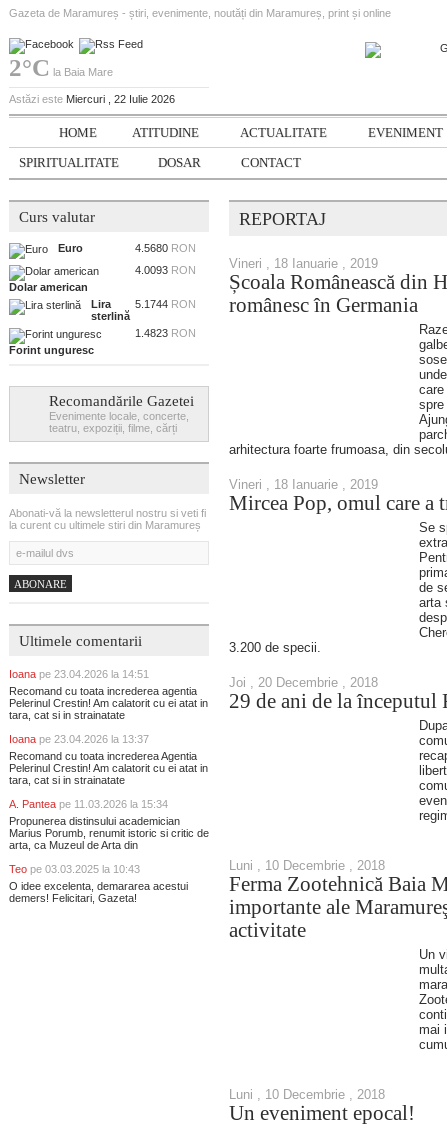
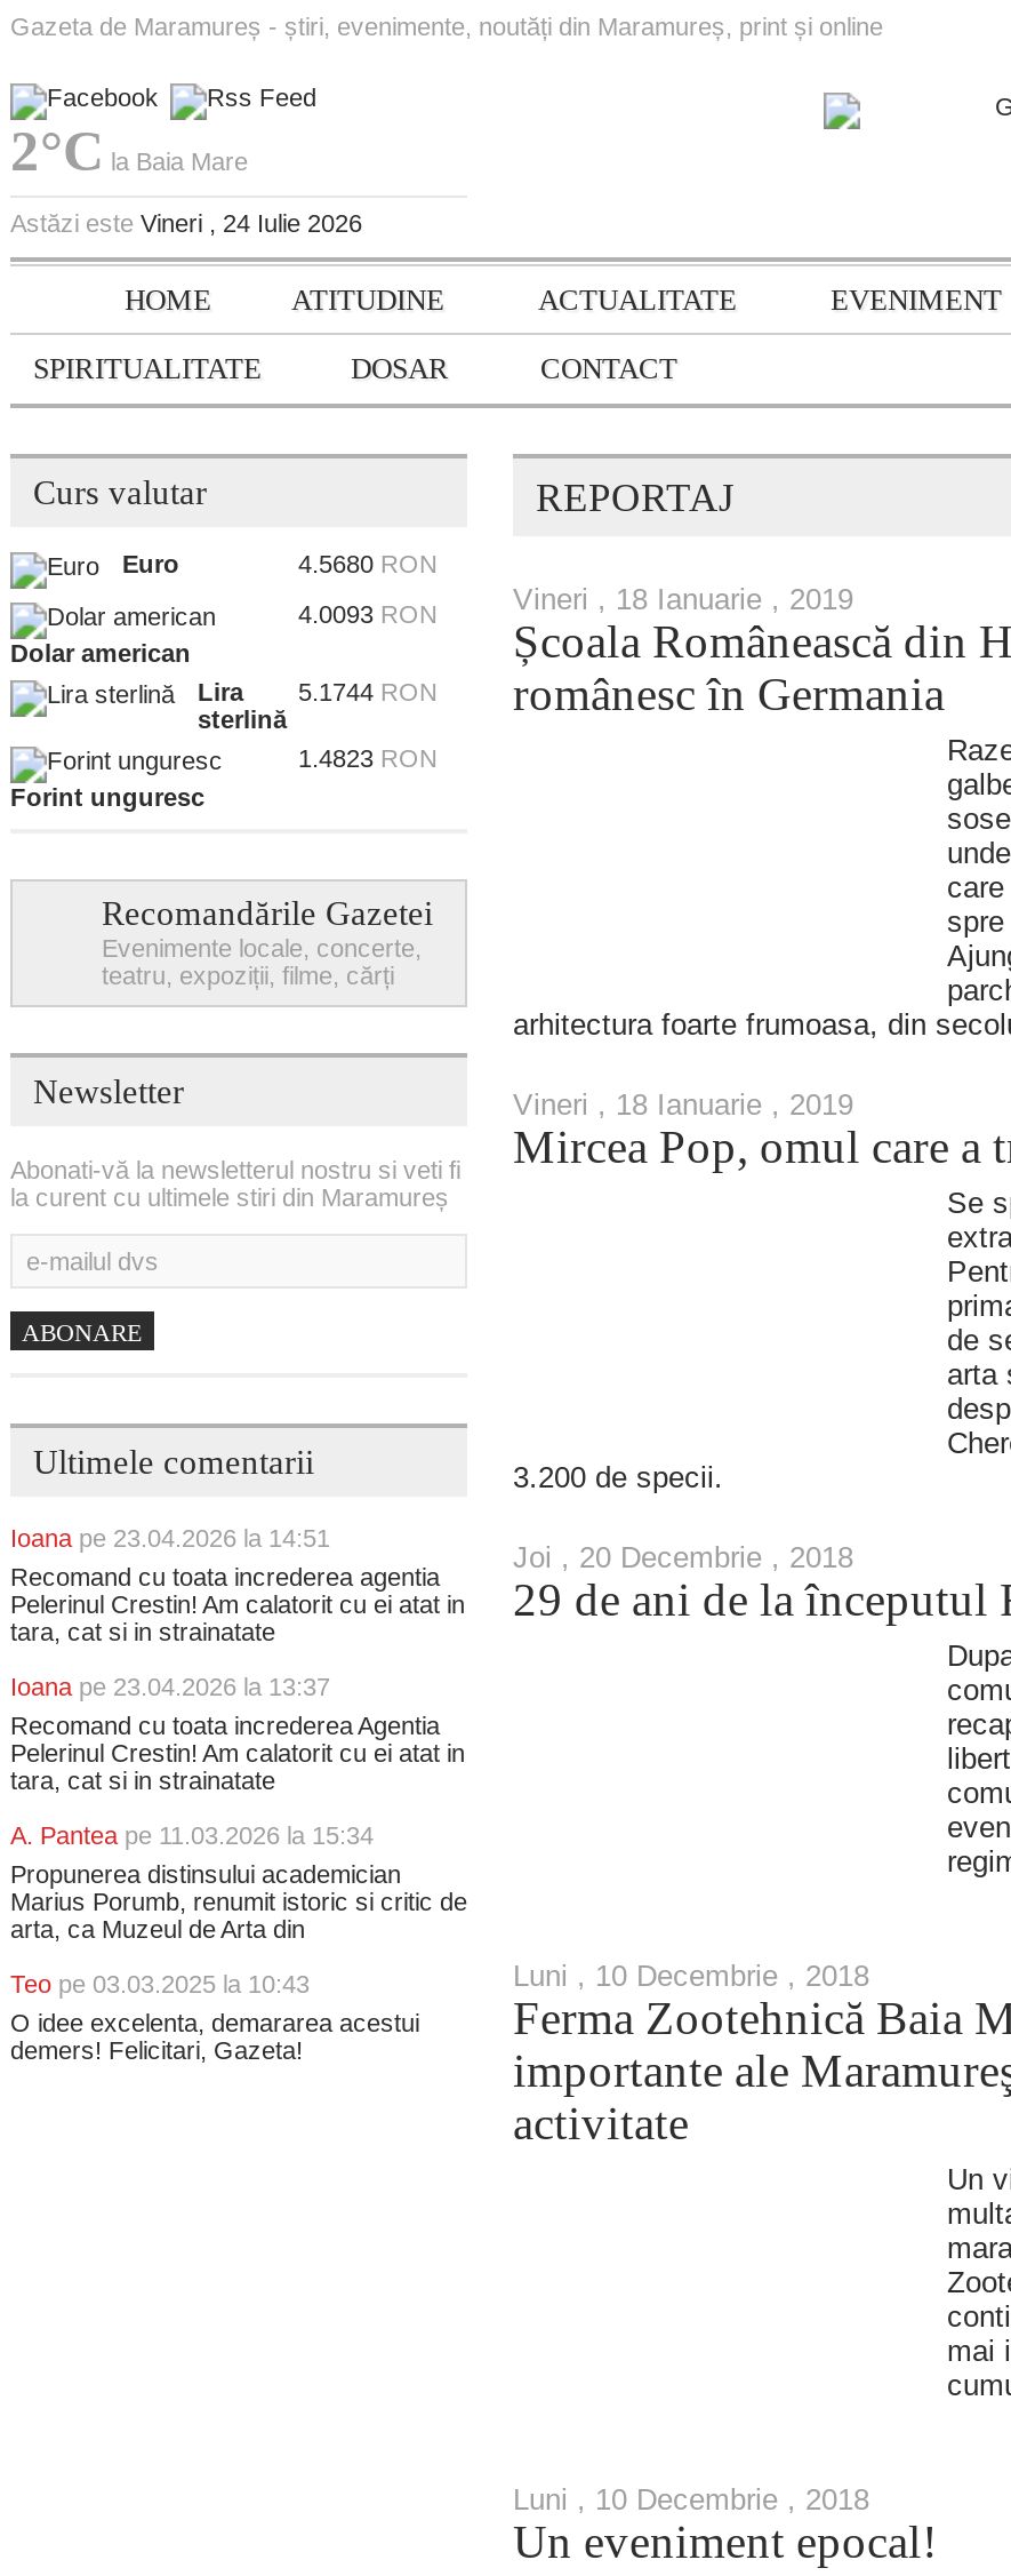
- Astăzi este Miercuri , 22 Iulie 2026
+ Astăzi este Vineri , 24 Iulie 2026
